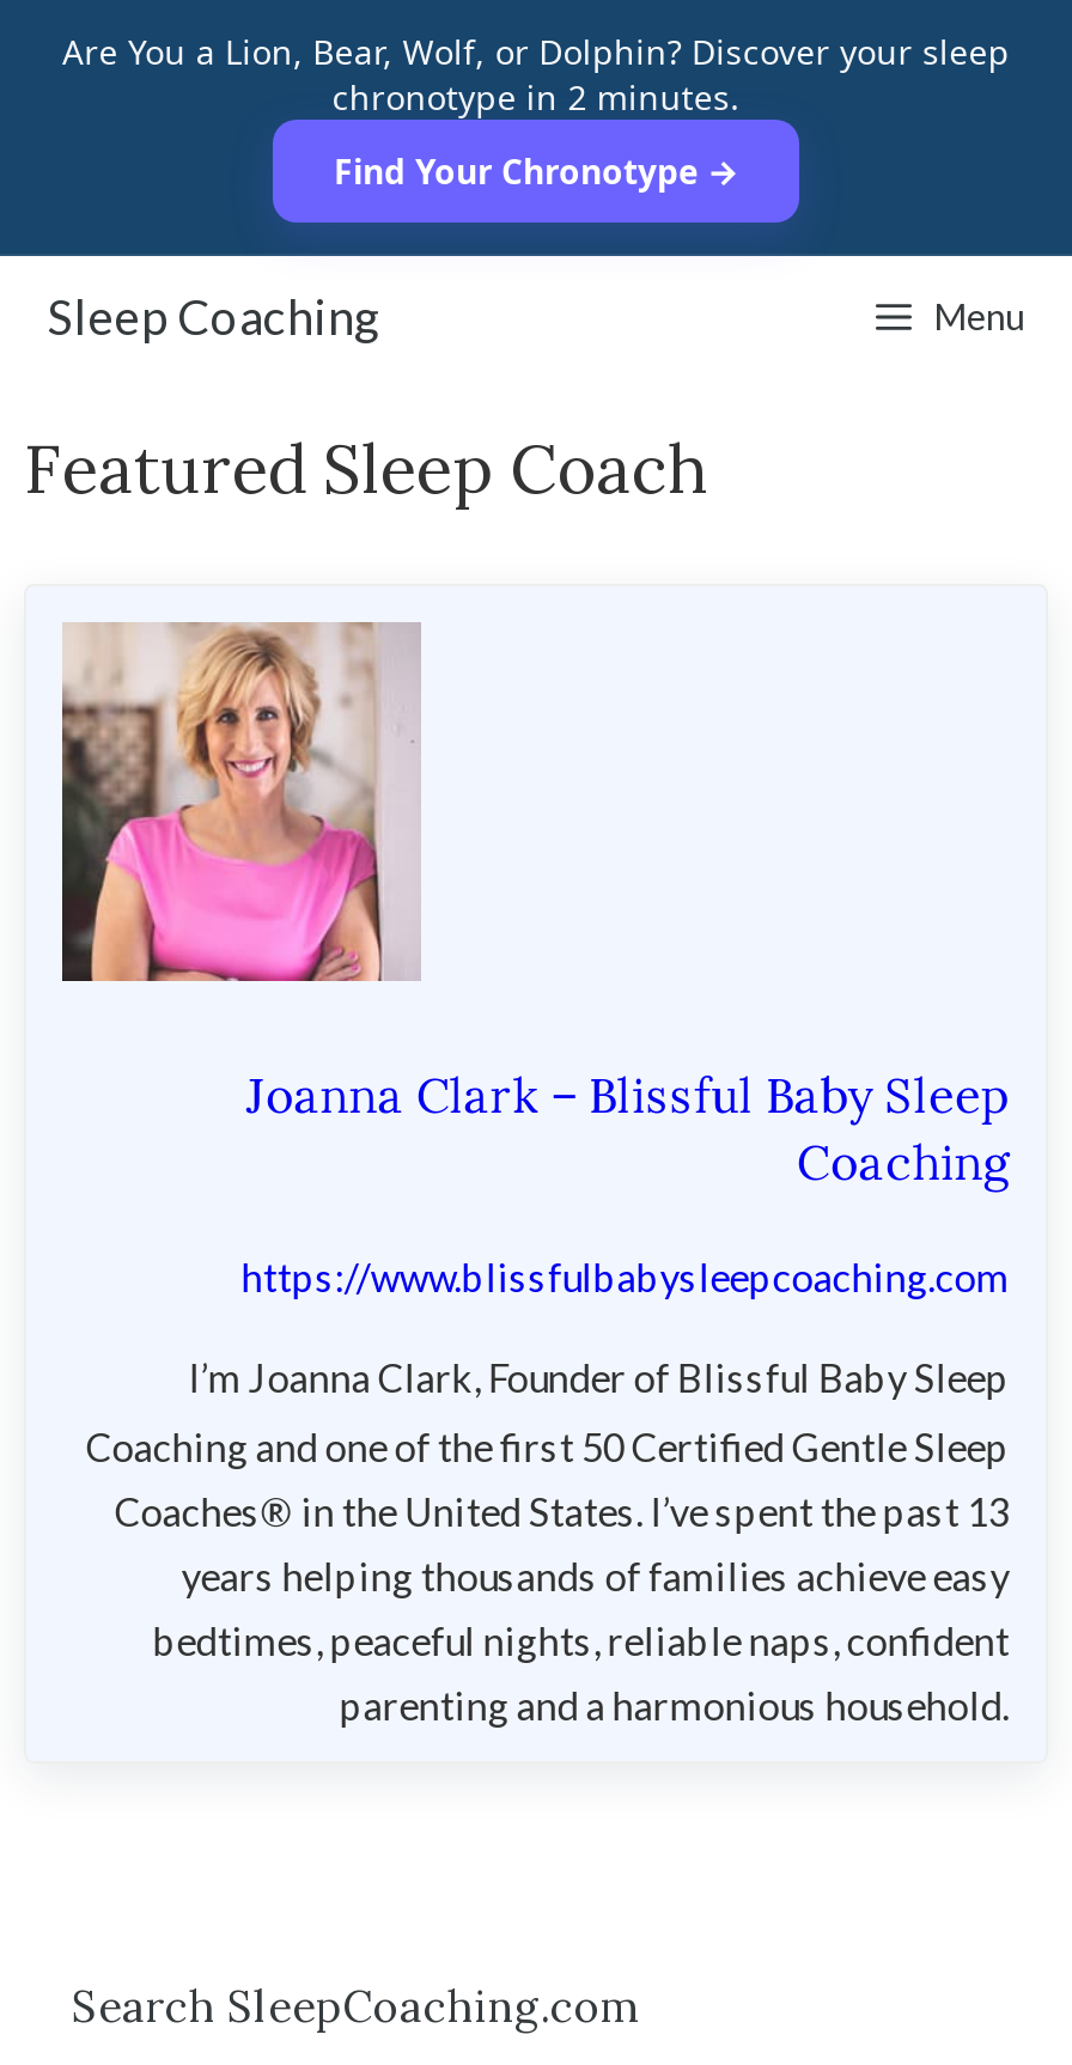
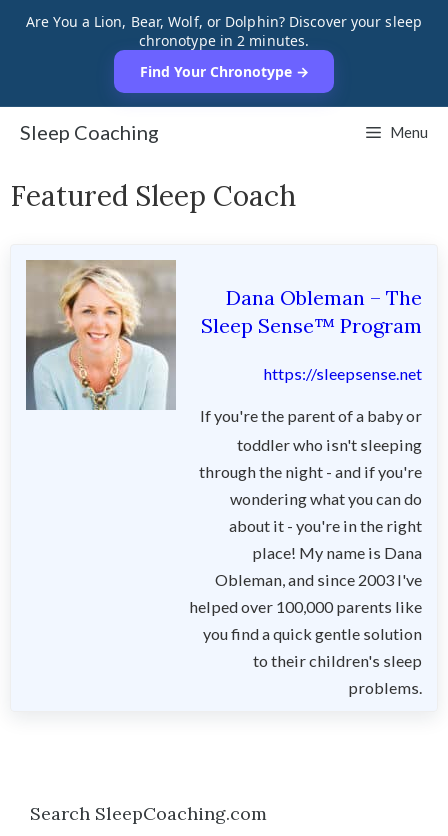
- [image]
- Joanna Clark – Blissful Baby Sleep
- Coaching
+ [image]
+ Dana Obleman – The
+ Sleep Sense™ Program

- https://www.blissfulbabysleepcoaching.com
+ https://sleepsense.net

- I’m Joanna Clark, Founder of Blissful Baby Sleep
+ If you're the parent of a baby or

- Coaching and one of the first 50 Certified Gentle Sleep
- Coaches® in the United States. I’ve spent the past 13
- years helping thousands of families achieve easy
- bedtimes, peaceful nights, reliable naps, confident
- parenting and a harmonious household.
+ toddler who isn't sleeping
+ through the night - and if you're
+ wondering what you can do
+ about it - you're in the right
+ place! My name is Dana
+ Obleman, and since 2003 I've
+ helped over 100,000 parents like
+ you find a quick gentle solution
+ to their children's sleep
+ problems.
